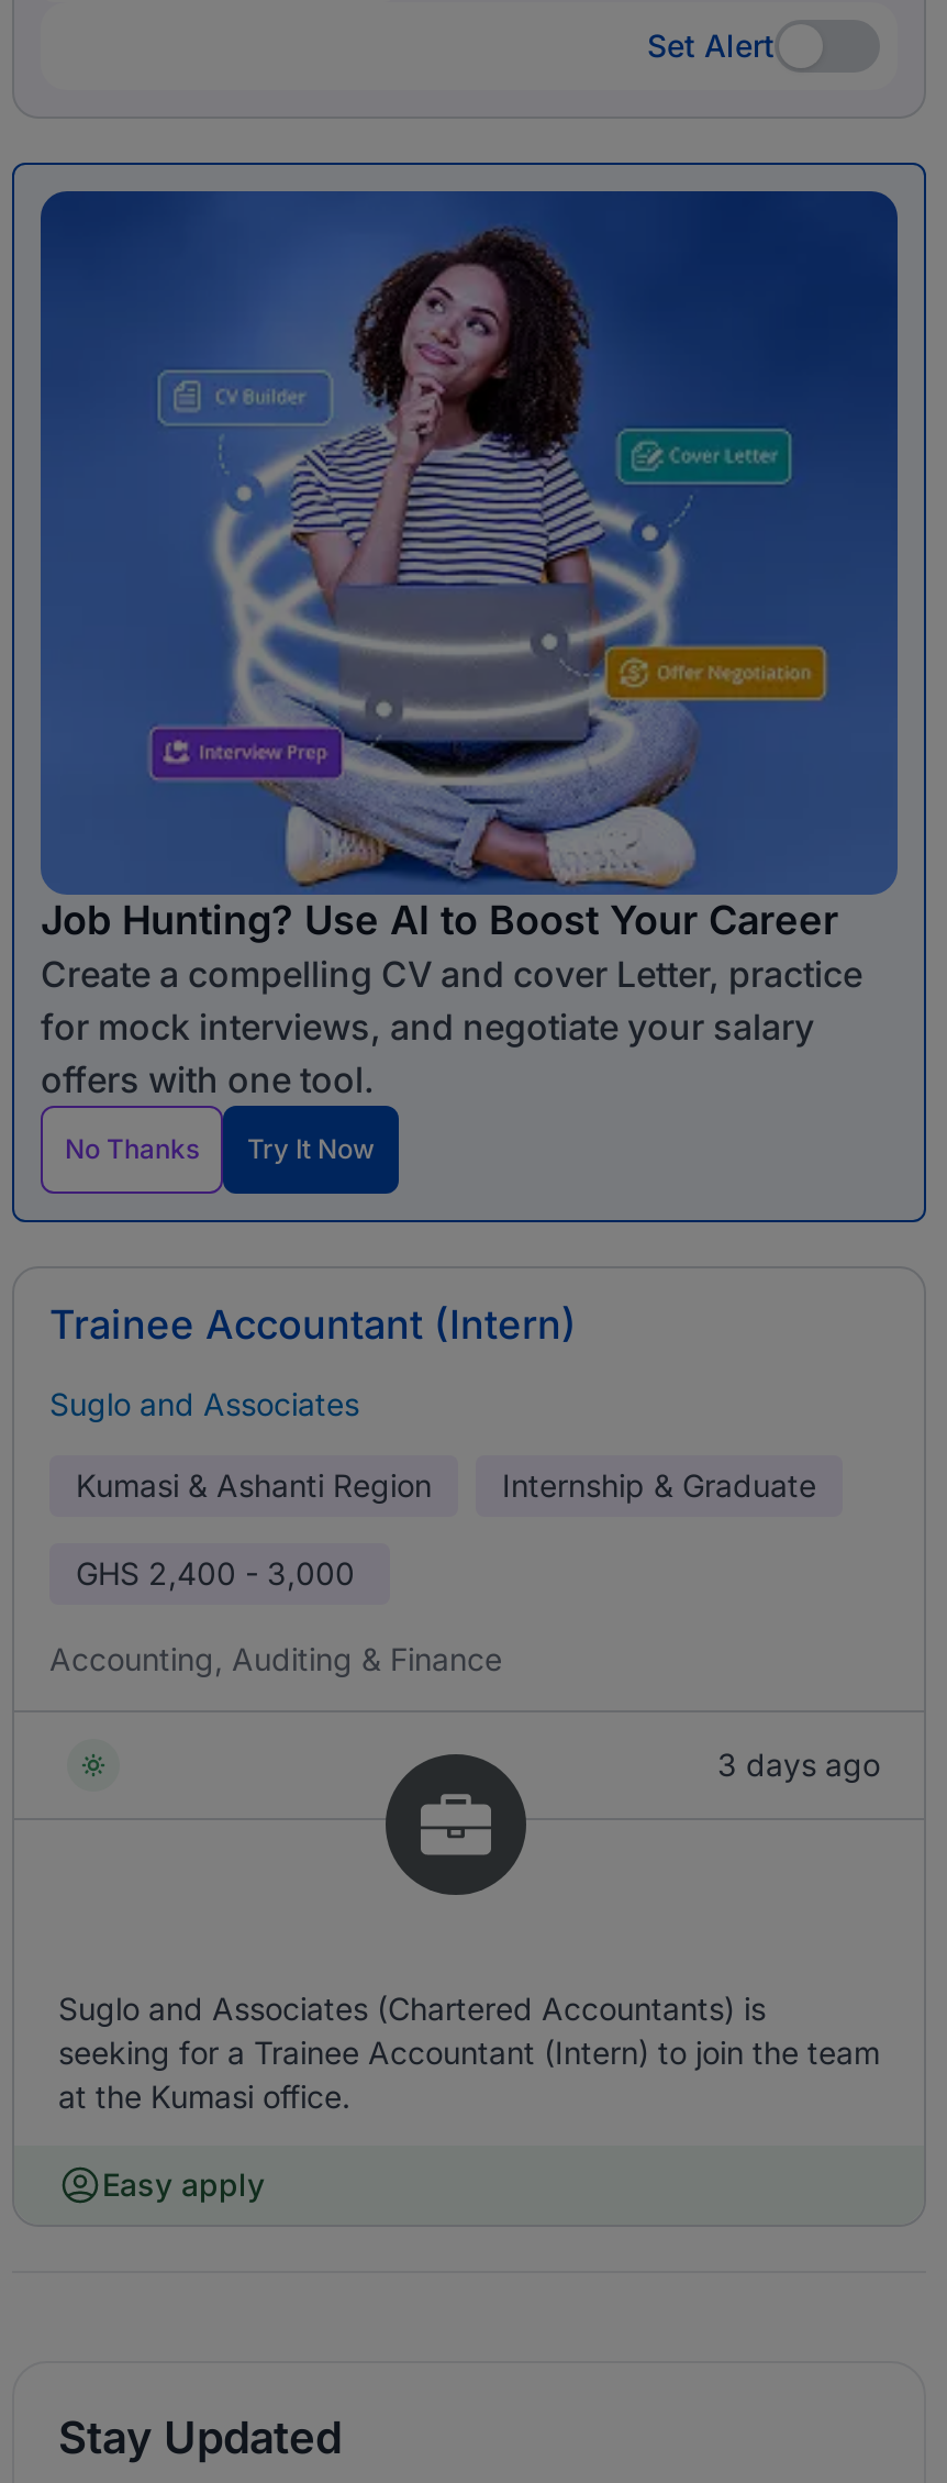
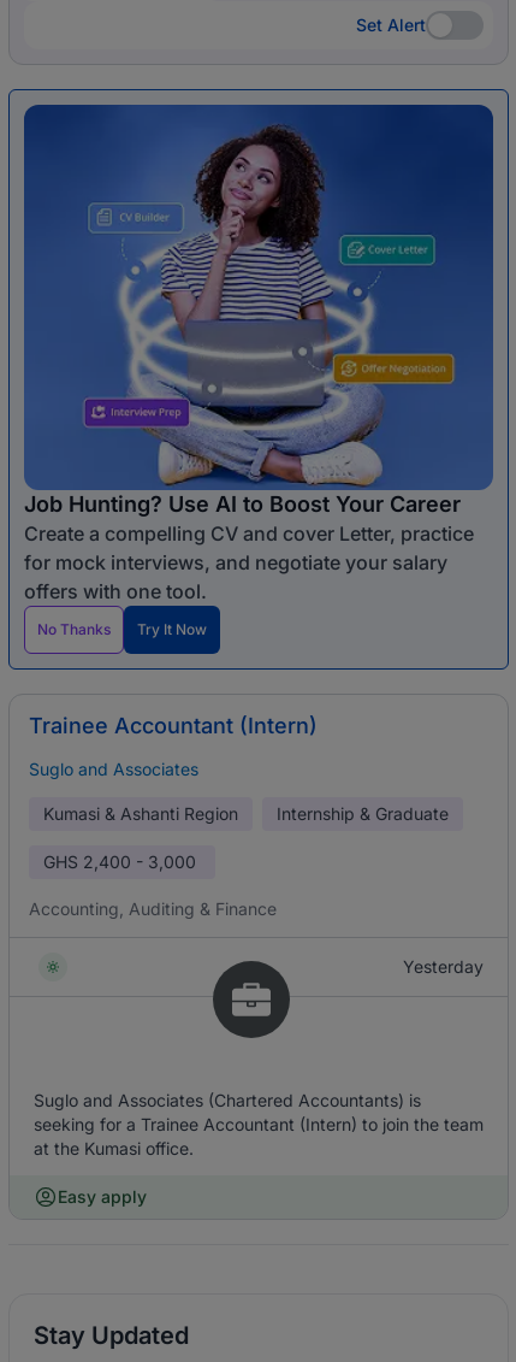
- 3 days ago
+ Yesterday
